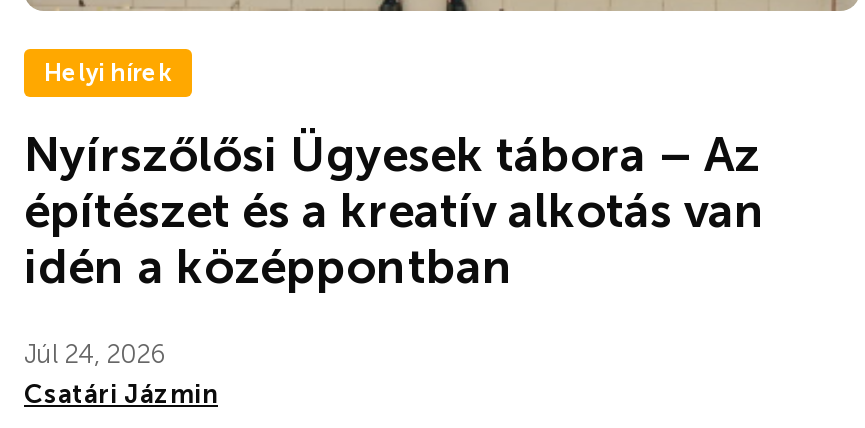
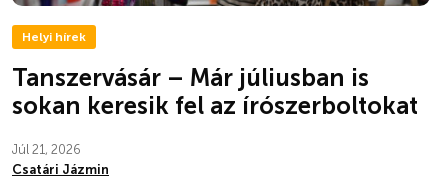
- Nyírszőlősi Ügyesek tábora – Az
- építészet és a kreatív alkotás van
- idén a középpontban
+ Tanszervásár – Már júliusban is
+ sokan keresik fel az írószerboltokat

- Júl 24, 2026
+ Júl 21, 2026
